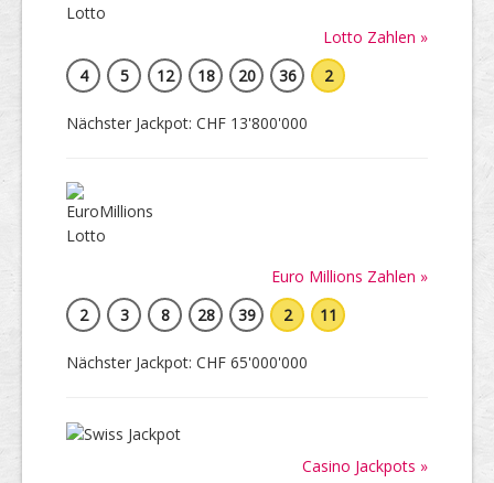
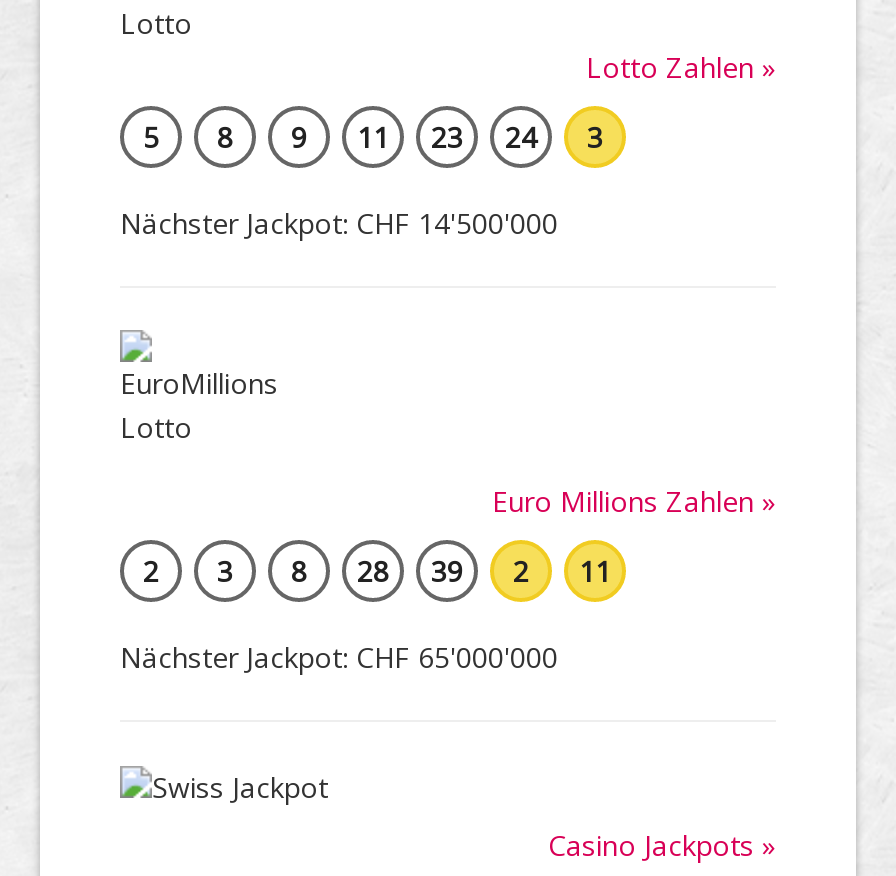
- 4

- 12
- 18
- 20
- 36
- 2
+ 8
+ 9
+ 11
+ 23
+ 24
+ 3

- Nächster Jackpot: CHF 13'800'000
+ Nächster Jackpot: CHF 14'500'000
